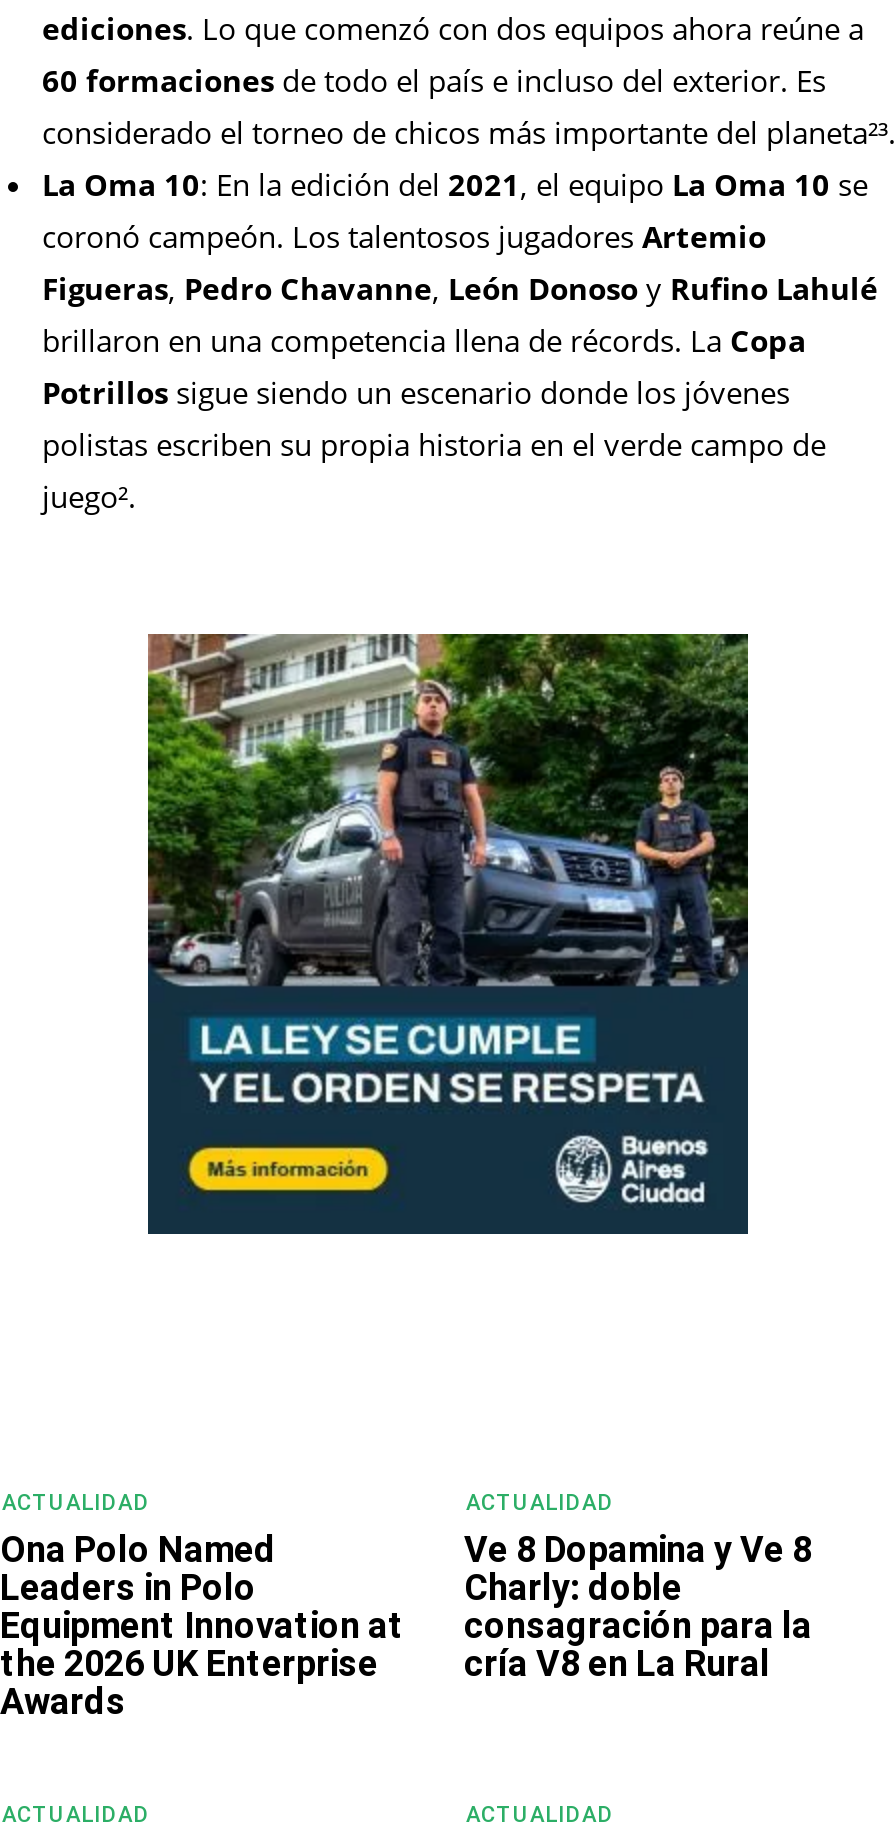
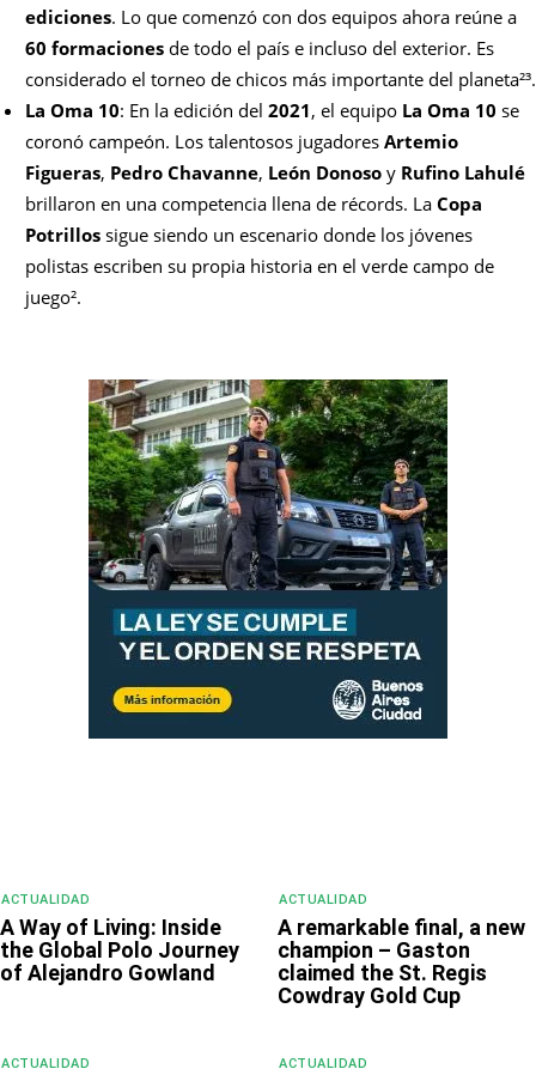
- Ona Polo Named
- Leaders in Polo
- Equipment Innovation at
- the 2026 UK Enterprise
- Awards
+ A Way of Living: Inside
+ the Global Polo Journey
+ of Alejandro Gowland

- Ve 8 Dopamina y Ve 8
- Charly: doble
- consagración para la
- cría V8 en La Rural
+ A remarkable final, a new
+ champion – Gaston
+ claimed the St. Regis
+ Cowdray Gold Cup
